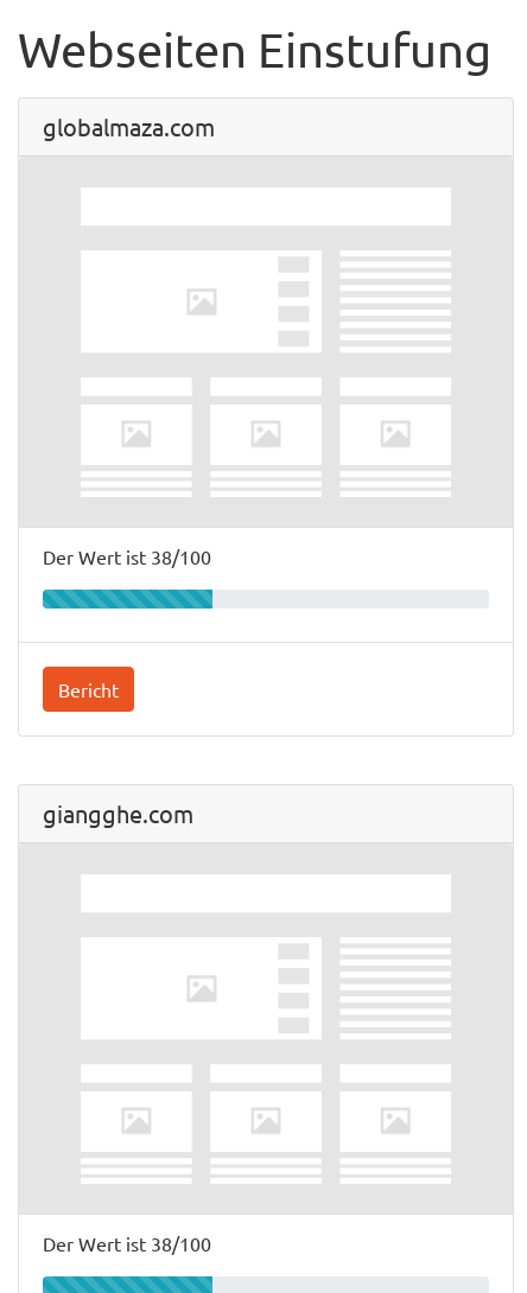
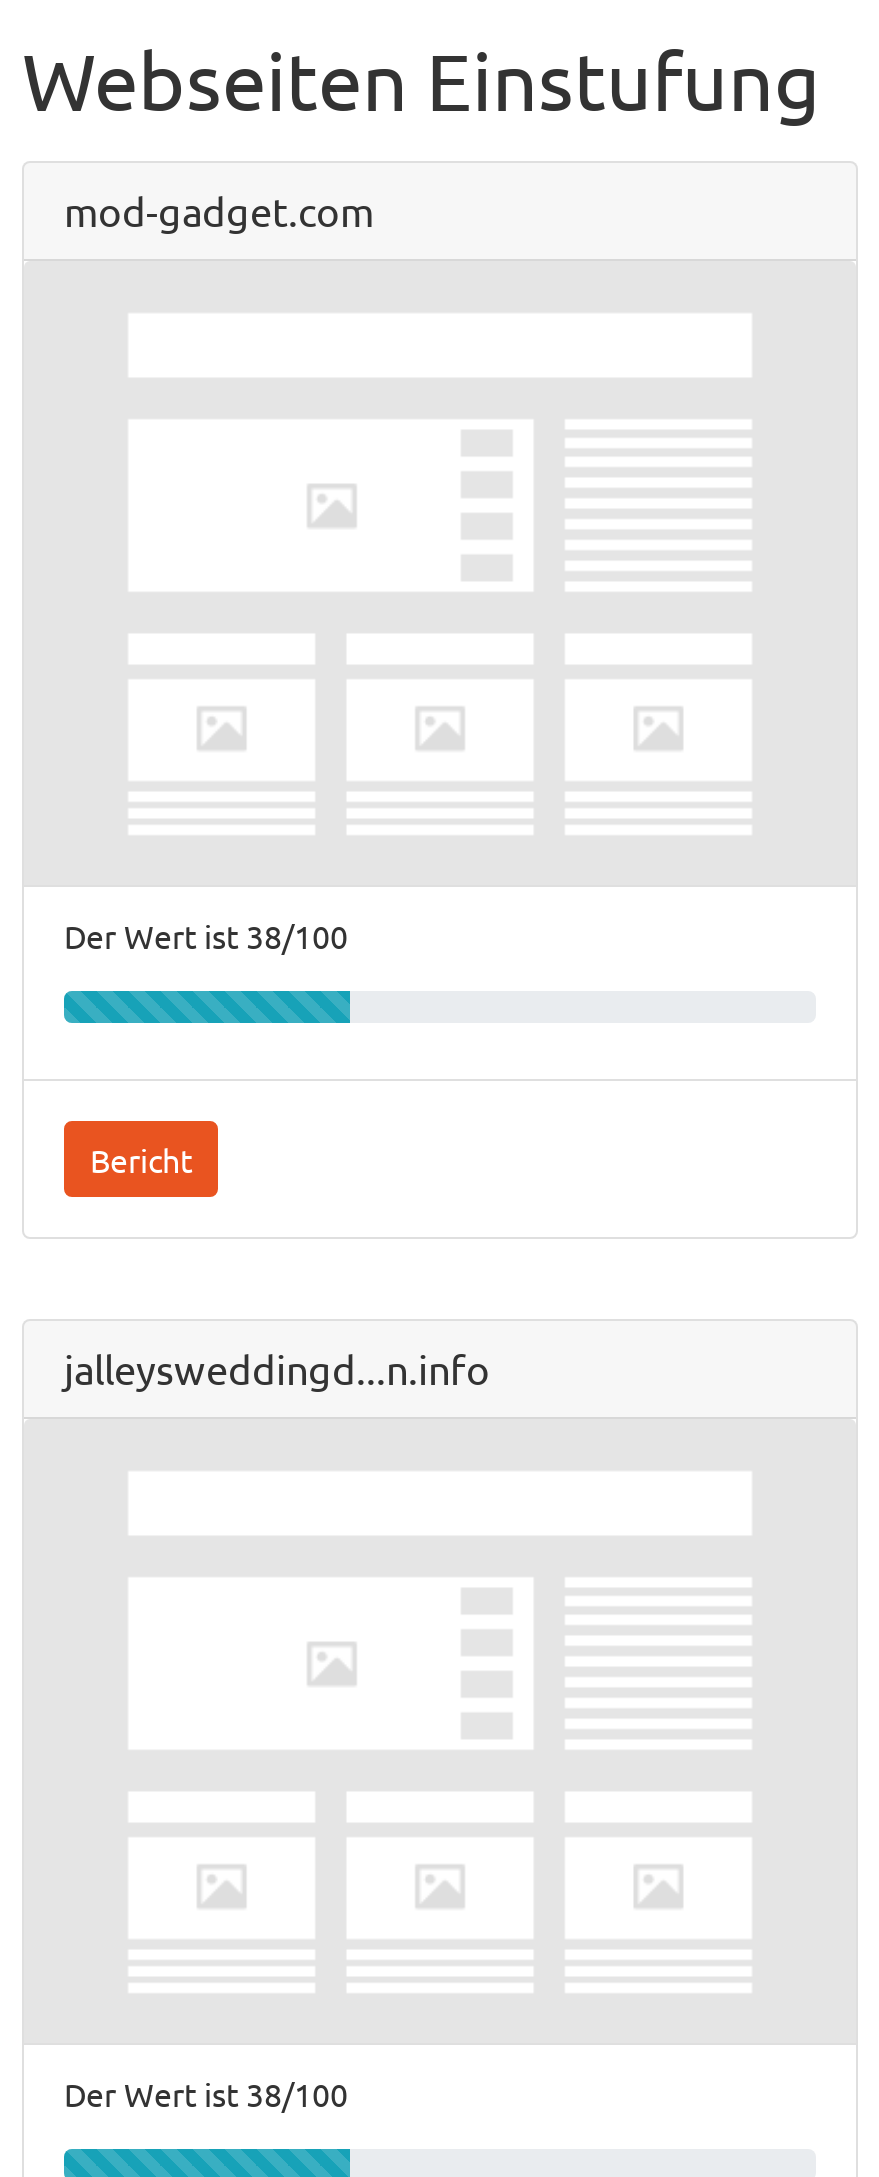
- globalmaza.com
+ mod-gadget.com

- giangghe.com
+ jalleysweddingd...n.info
